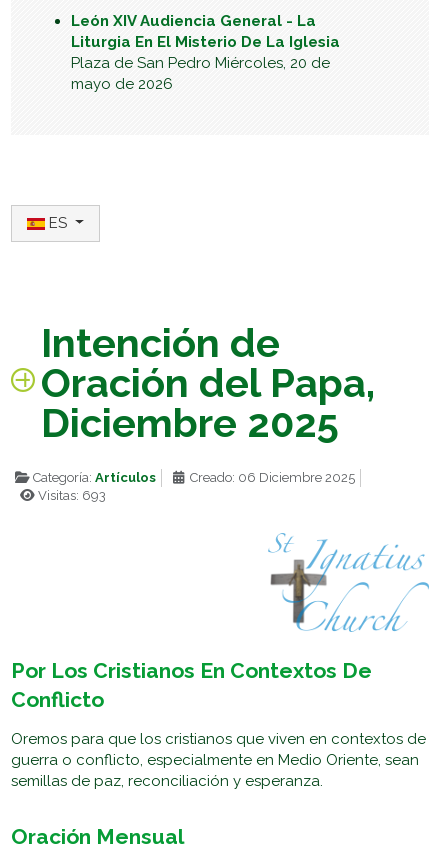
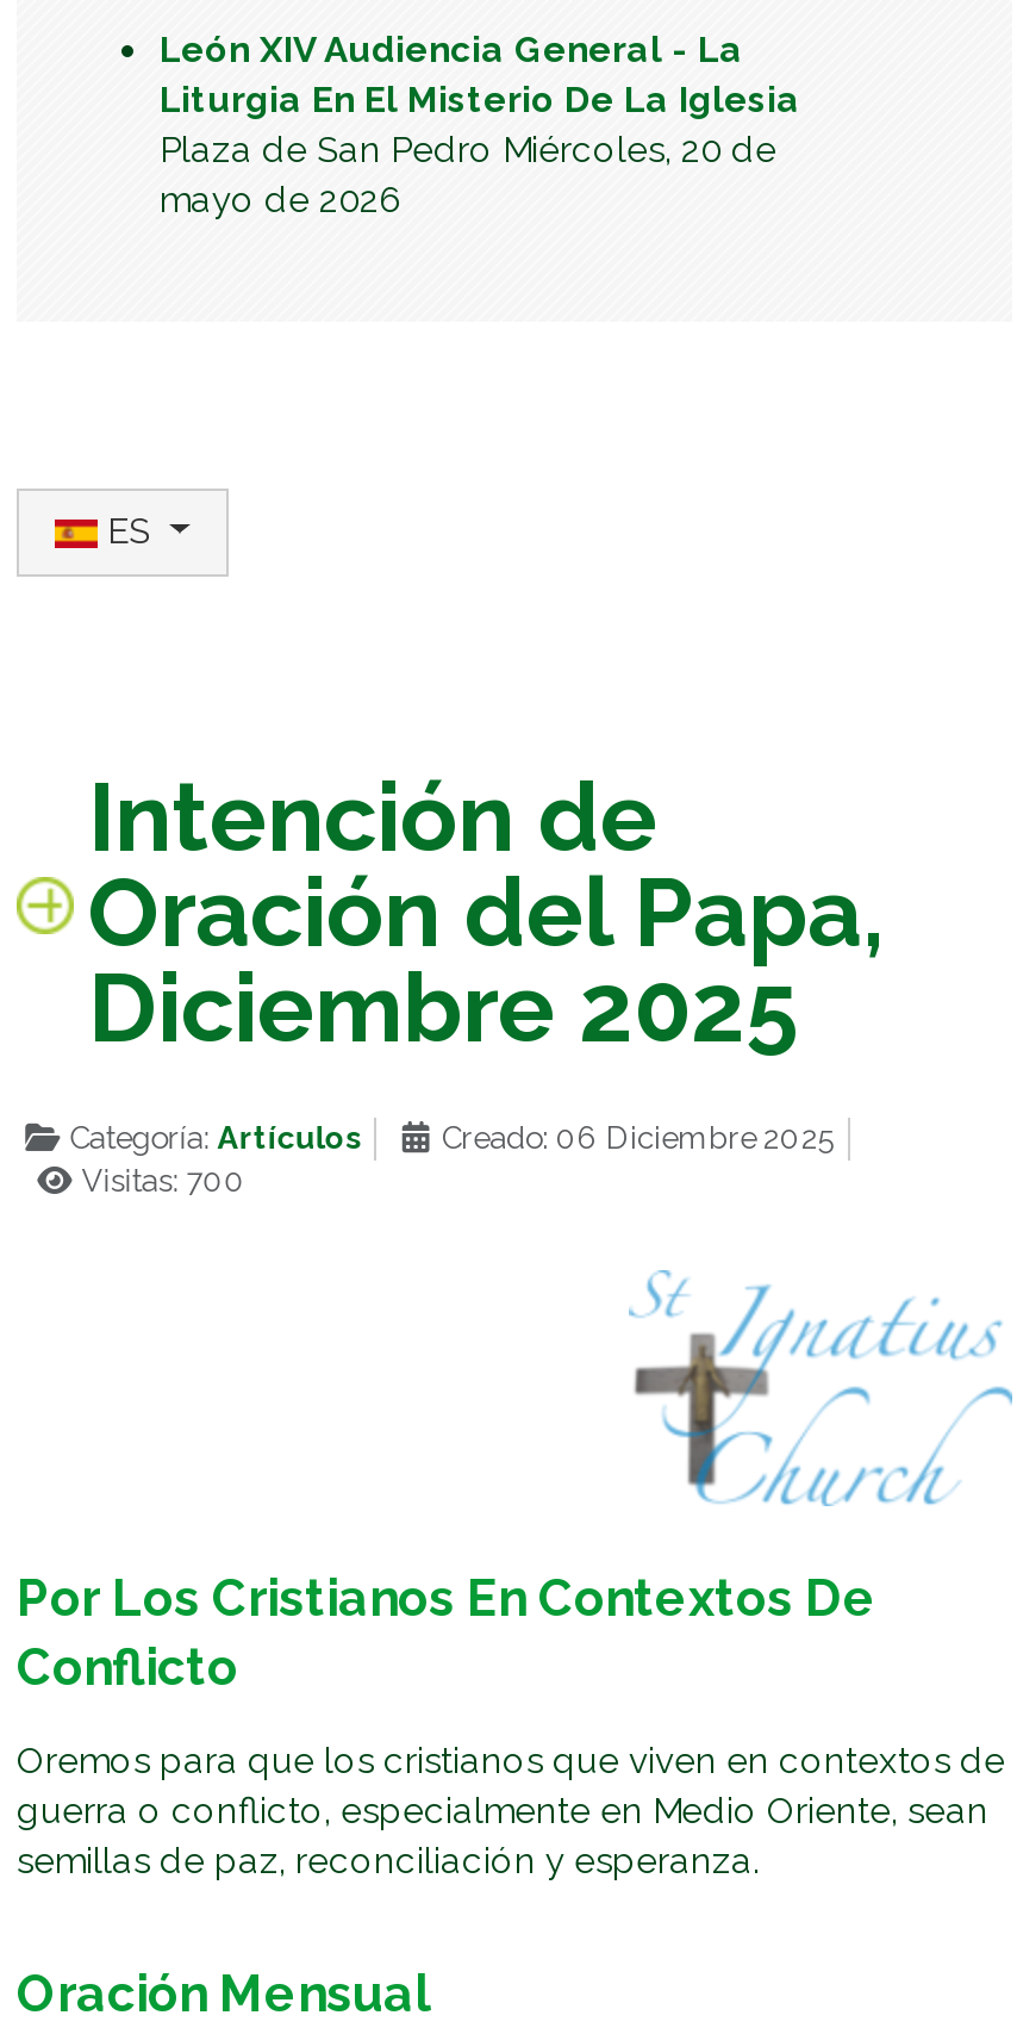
- Visitas: 693
+ Visitas: 700
